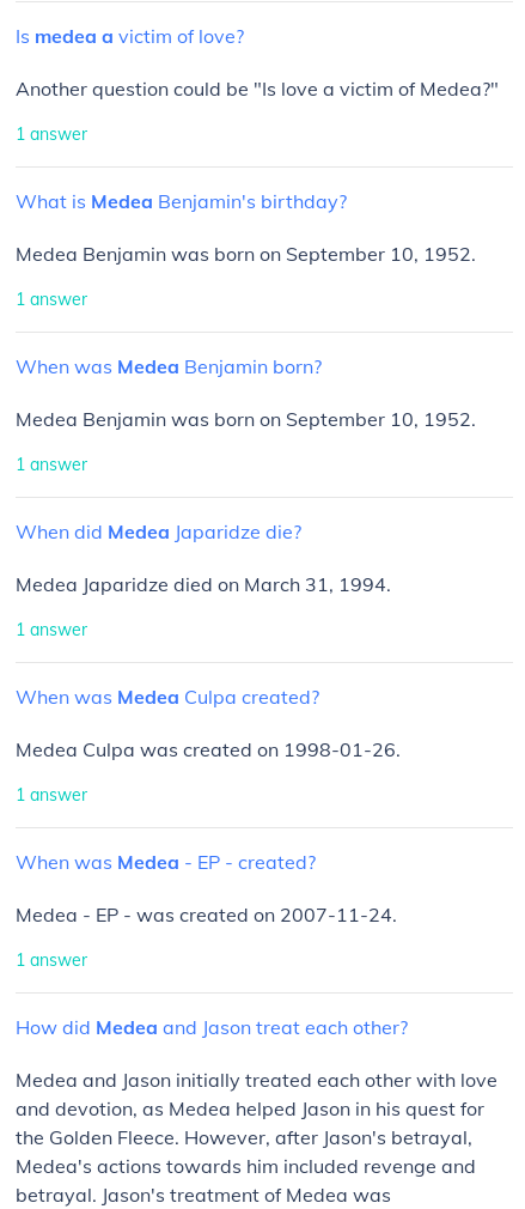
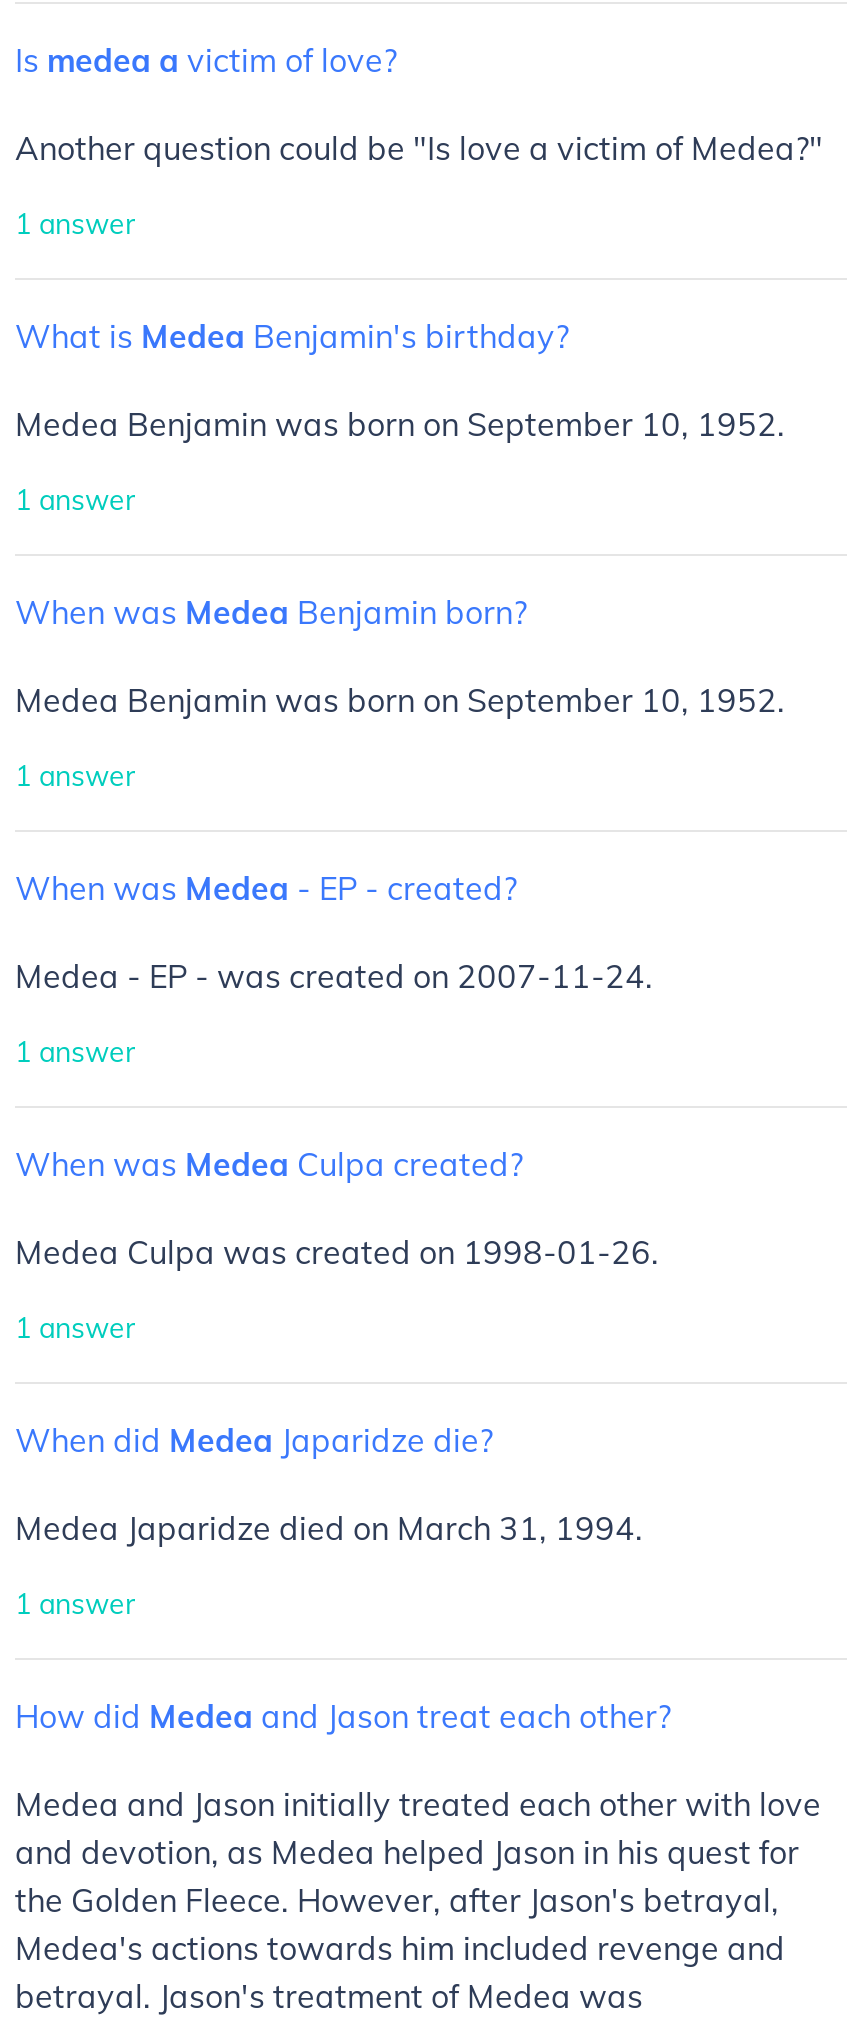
moved down: When did Medea Japaridze die?

moved down: Medea Japaridze died on March 31, 1994.

moved up: When was Medea - EP - created?

moved up: Medea - EP - was created on 2007-11-24.
